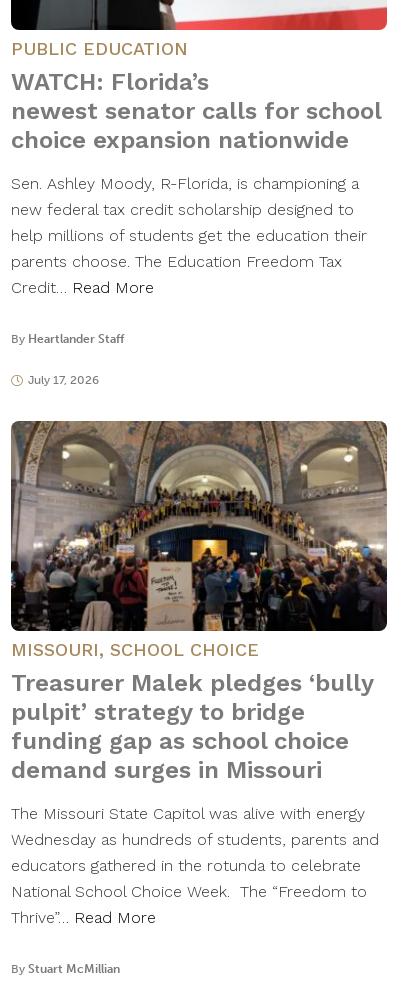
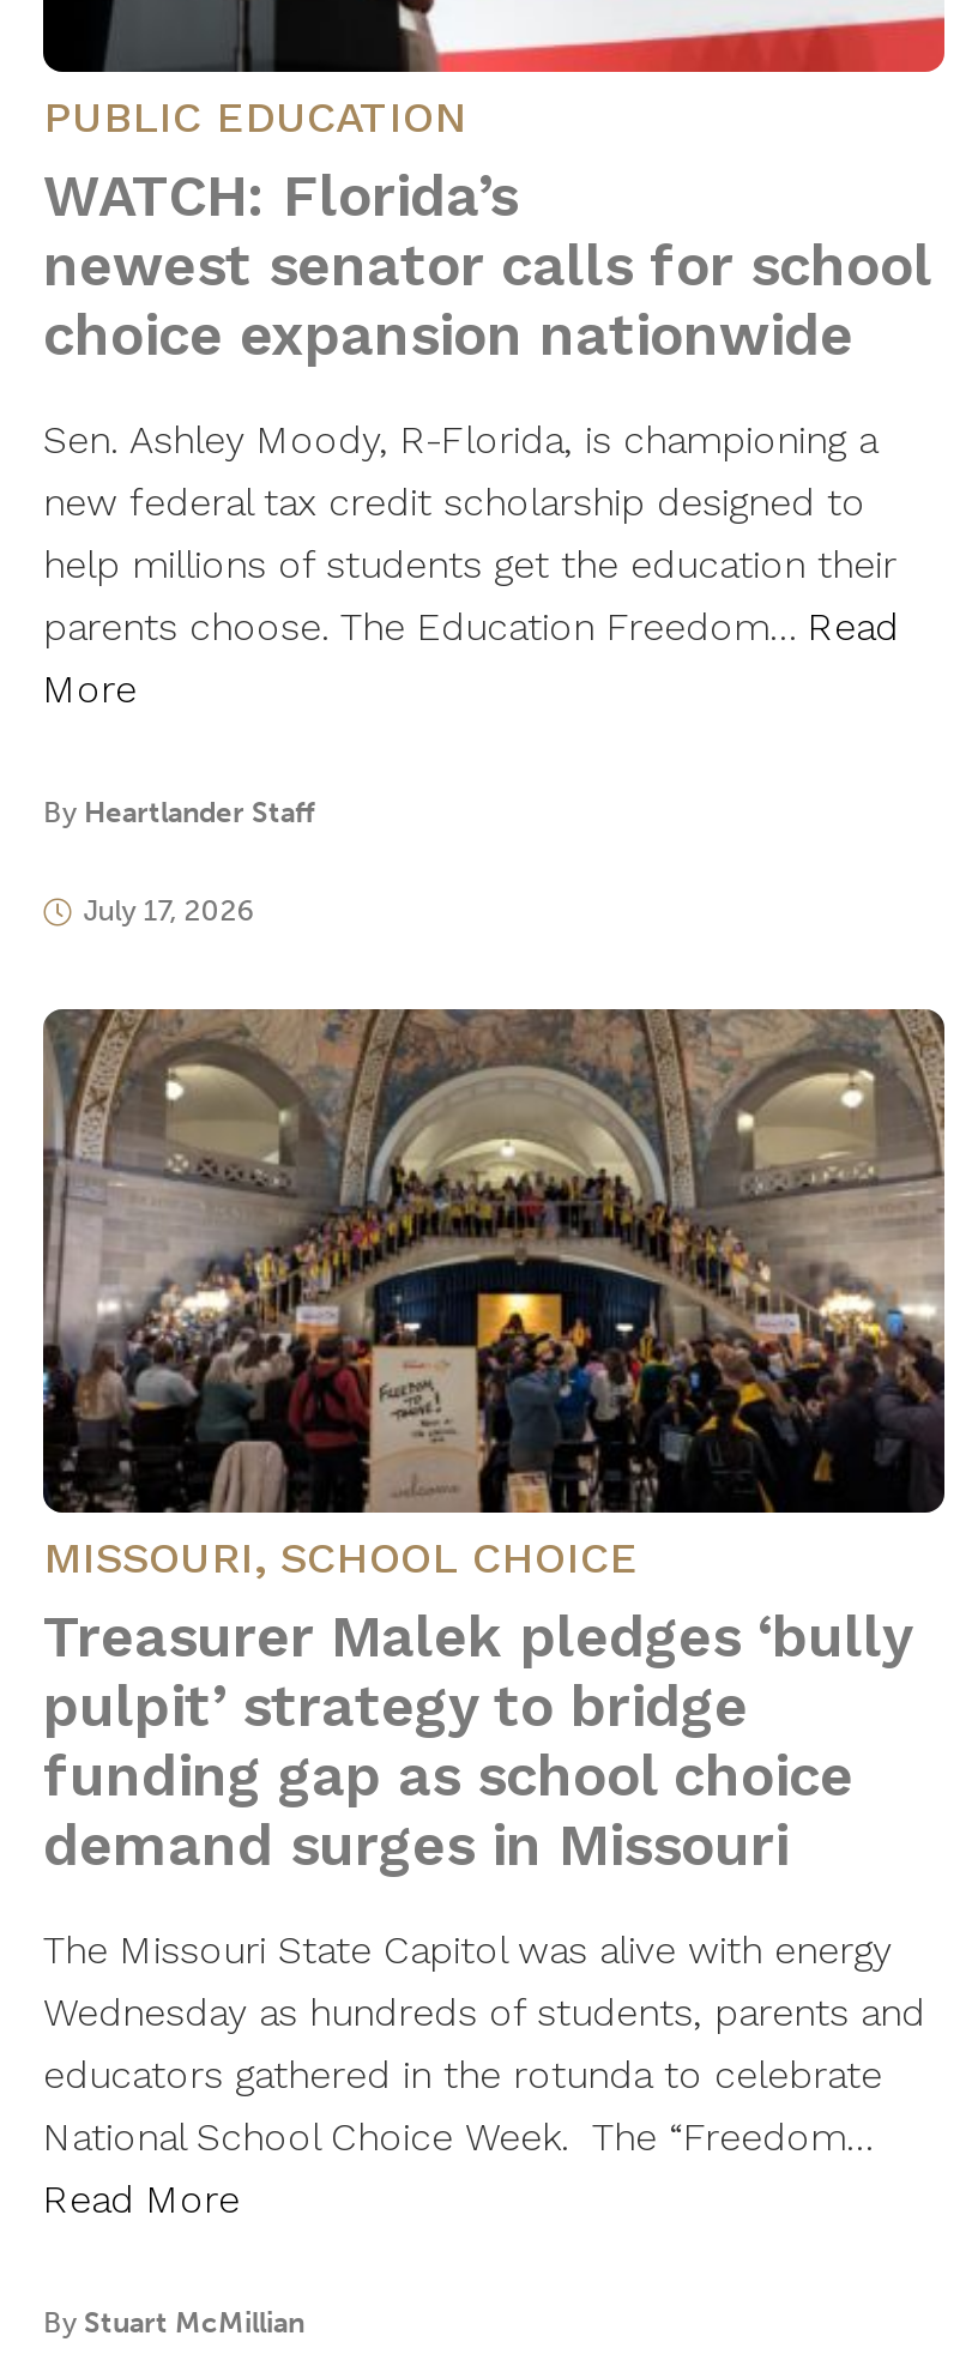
- parents choose. The Education Freedom Tax
- Credit… Read More
+ parents choose. The Education Freedom… Read
+ More

- National School Choice Week. The “Freedom to
- Thrive”… Read More
+ National School Choice Week. The “Freedom…
+ Read More
